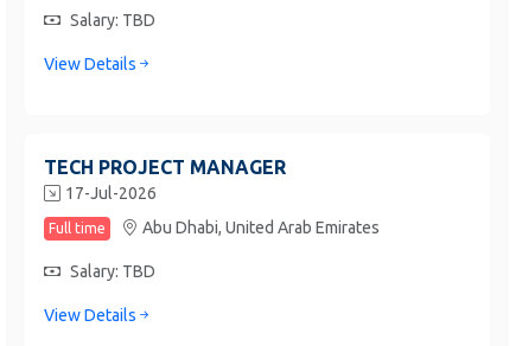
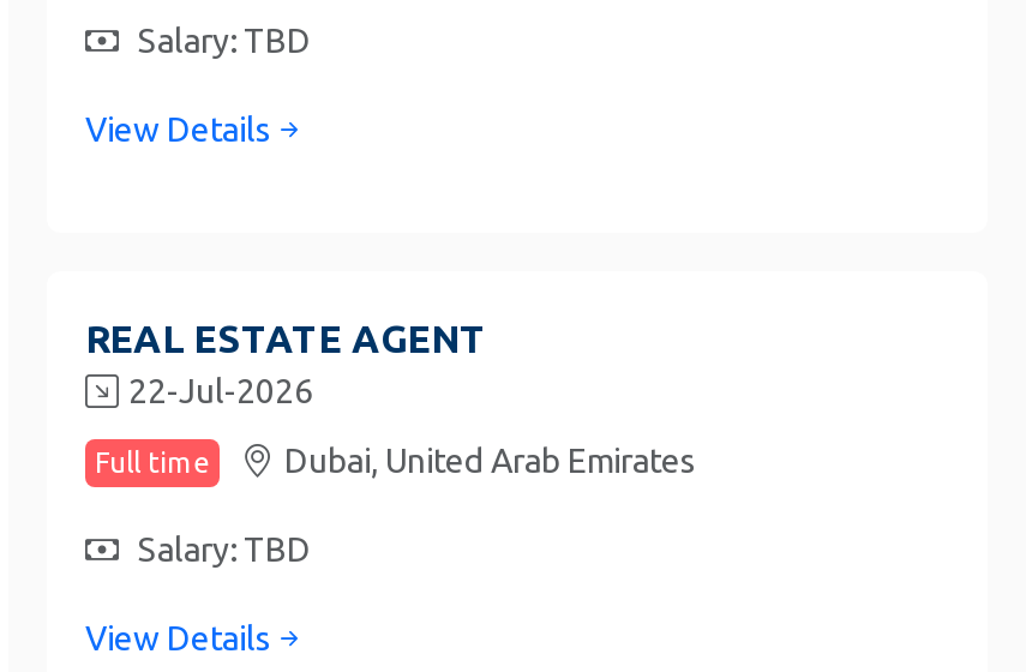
- TECH PROJECT MANAGER
- 17-Jul-2026
+ REAL ESTATE AGENT
+ 22-Jul-2026

- Abu Dhabi, United Arab Emirates
+ Dubai, United Arab Emirates
